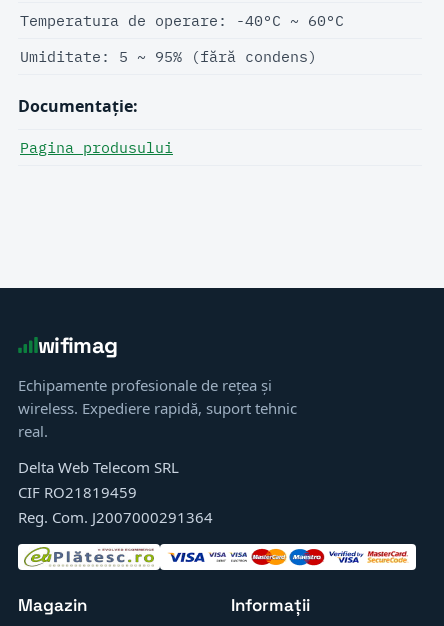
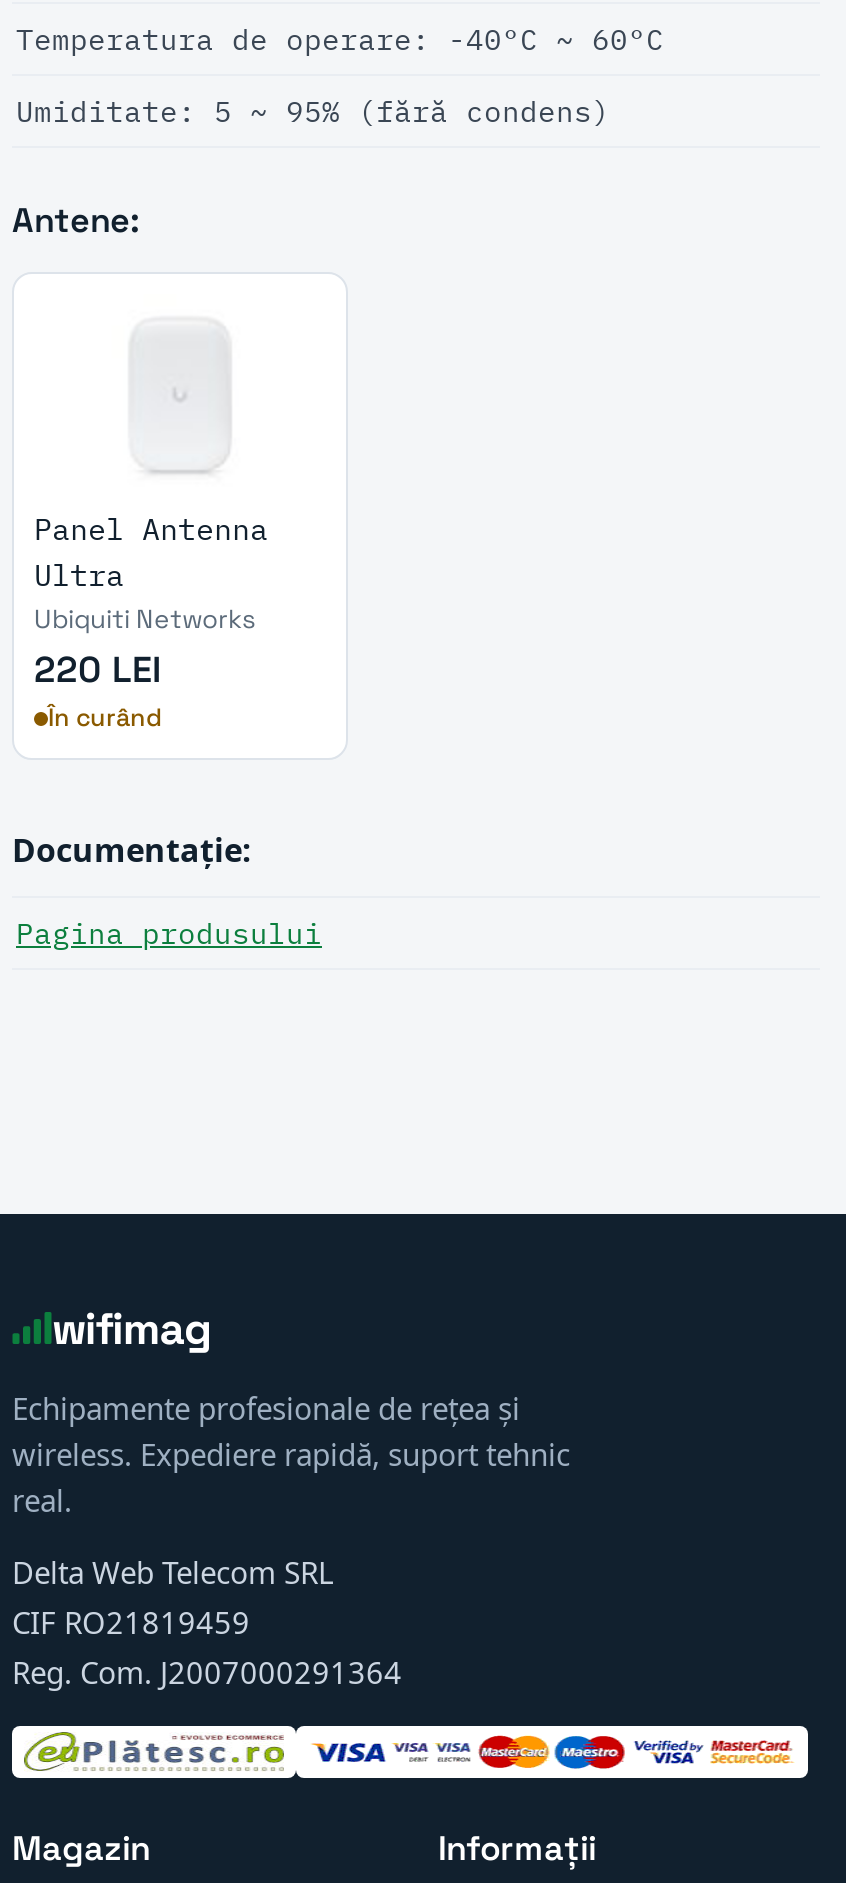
+ Antene:

+ Panel Antenna
+ Ultra
+ Ubiquiti Networks
+ 220 LEI
+ În curând
